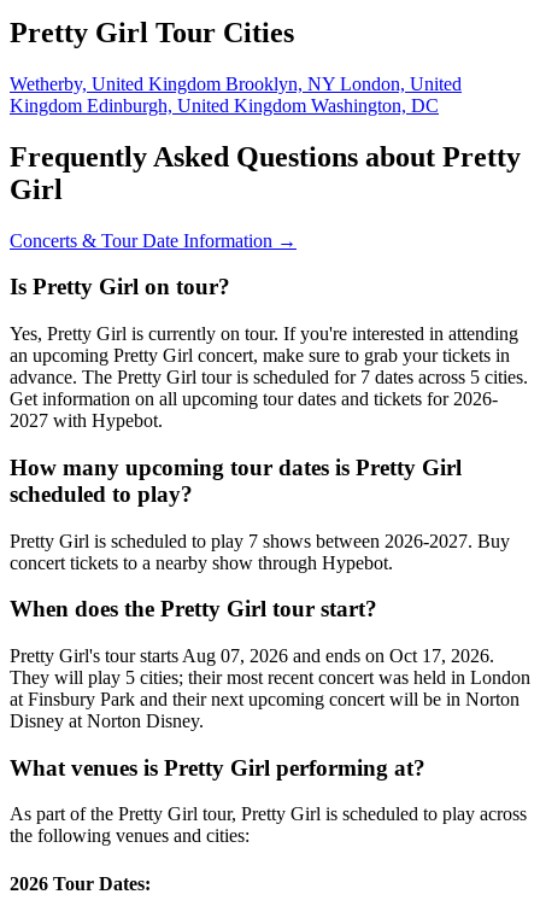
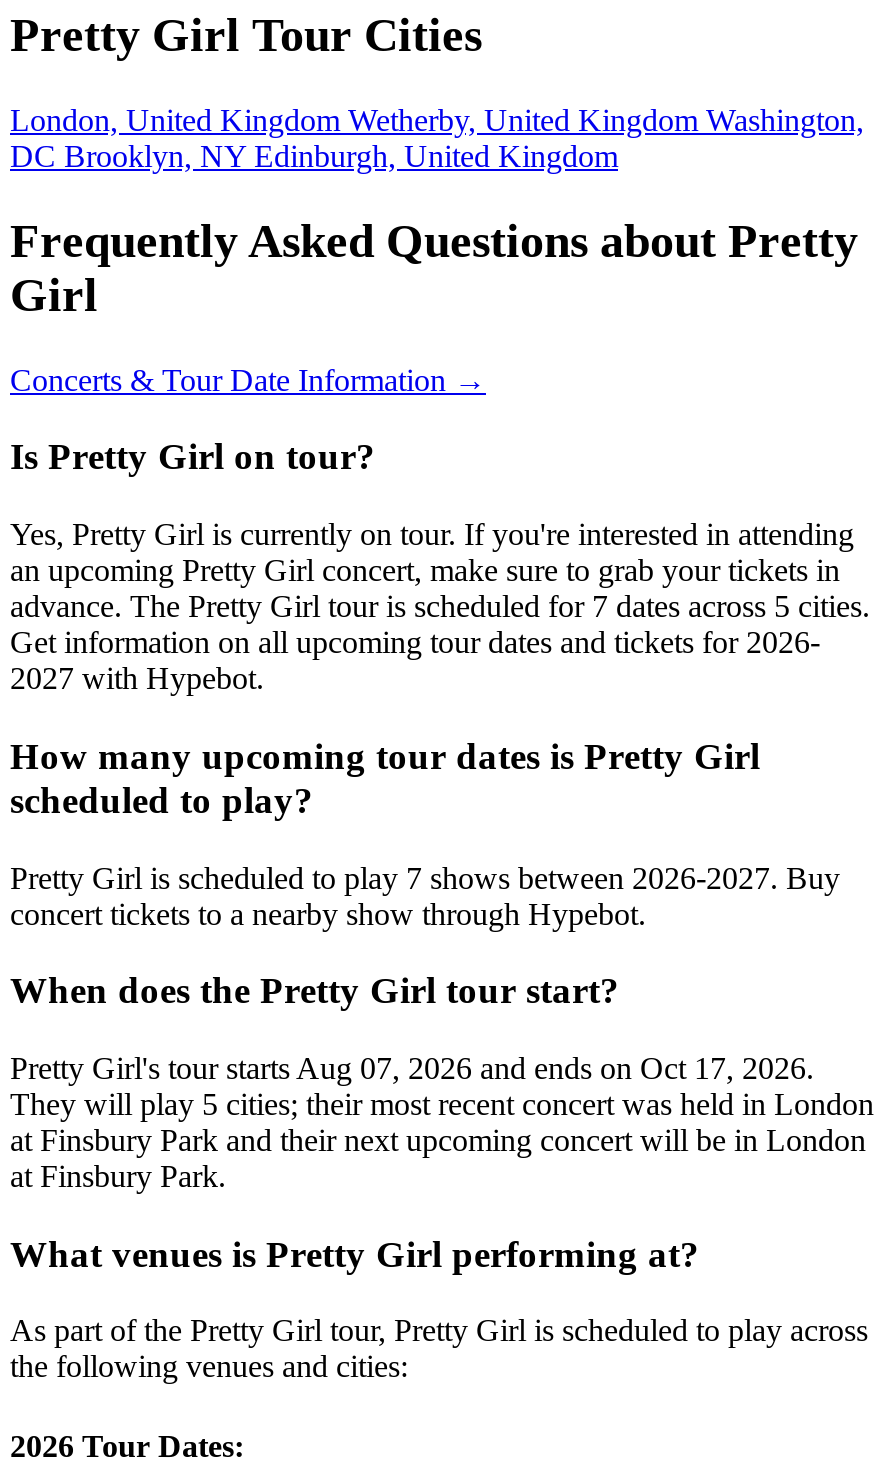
- Wetherby, United Kingdom Brooklyn, NY London, United
- Kingdom Edinburgh, United Kingdom Washington, DC
+ London, United Kingdom Wetherby, United Kingdom Washington,
+ DC Brooklyn, NY Edinburgh, United Kingdom

- at Finsbury Park and their next upcoming concert will be in Norton
- Disney at Norton Disney.
+ at Finsbury Park and their next upcoming concert will be in London
+ at Finsbury Park.
